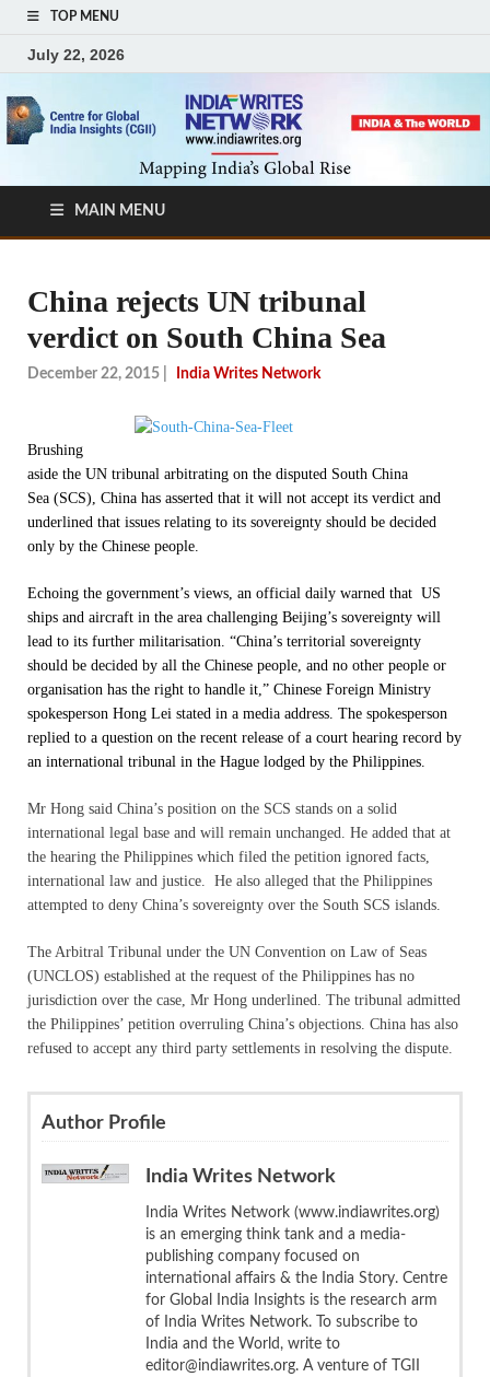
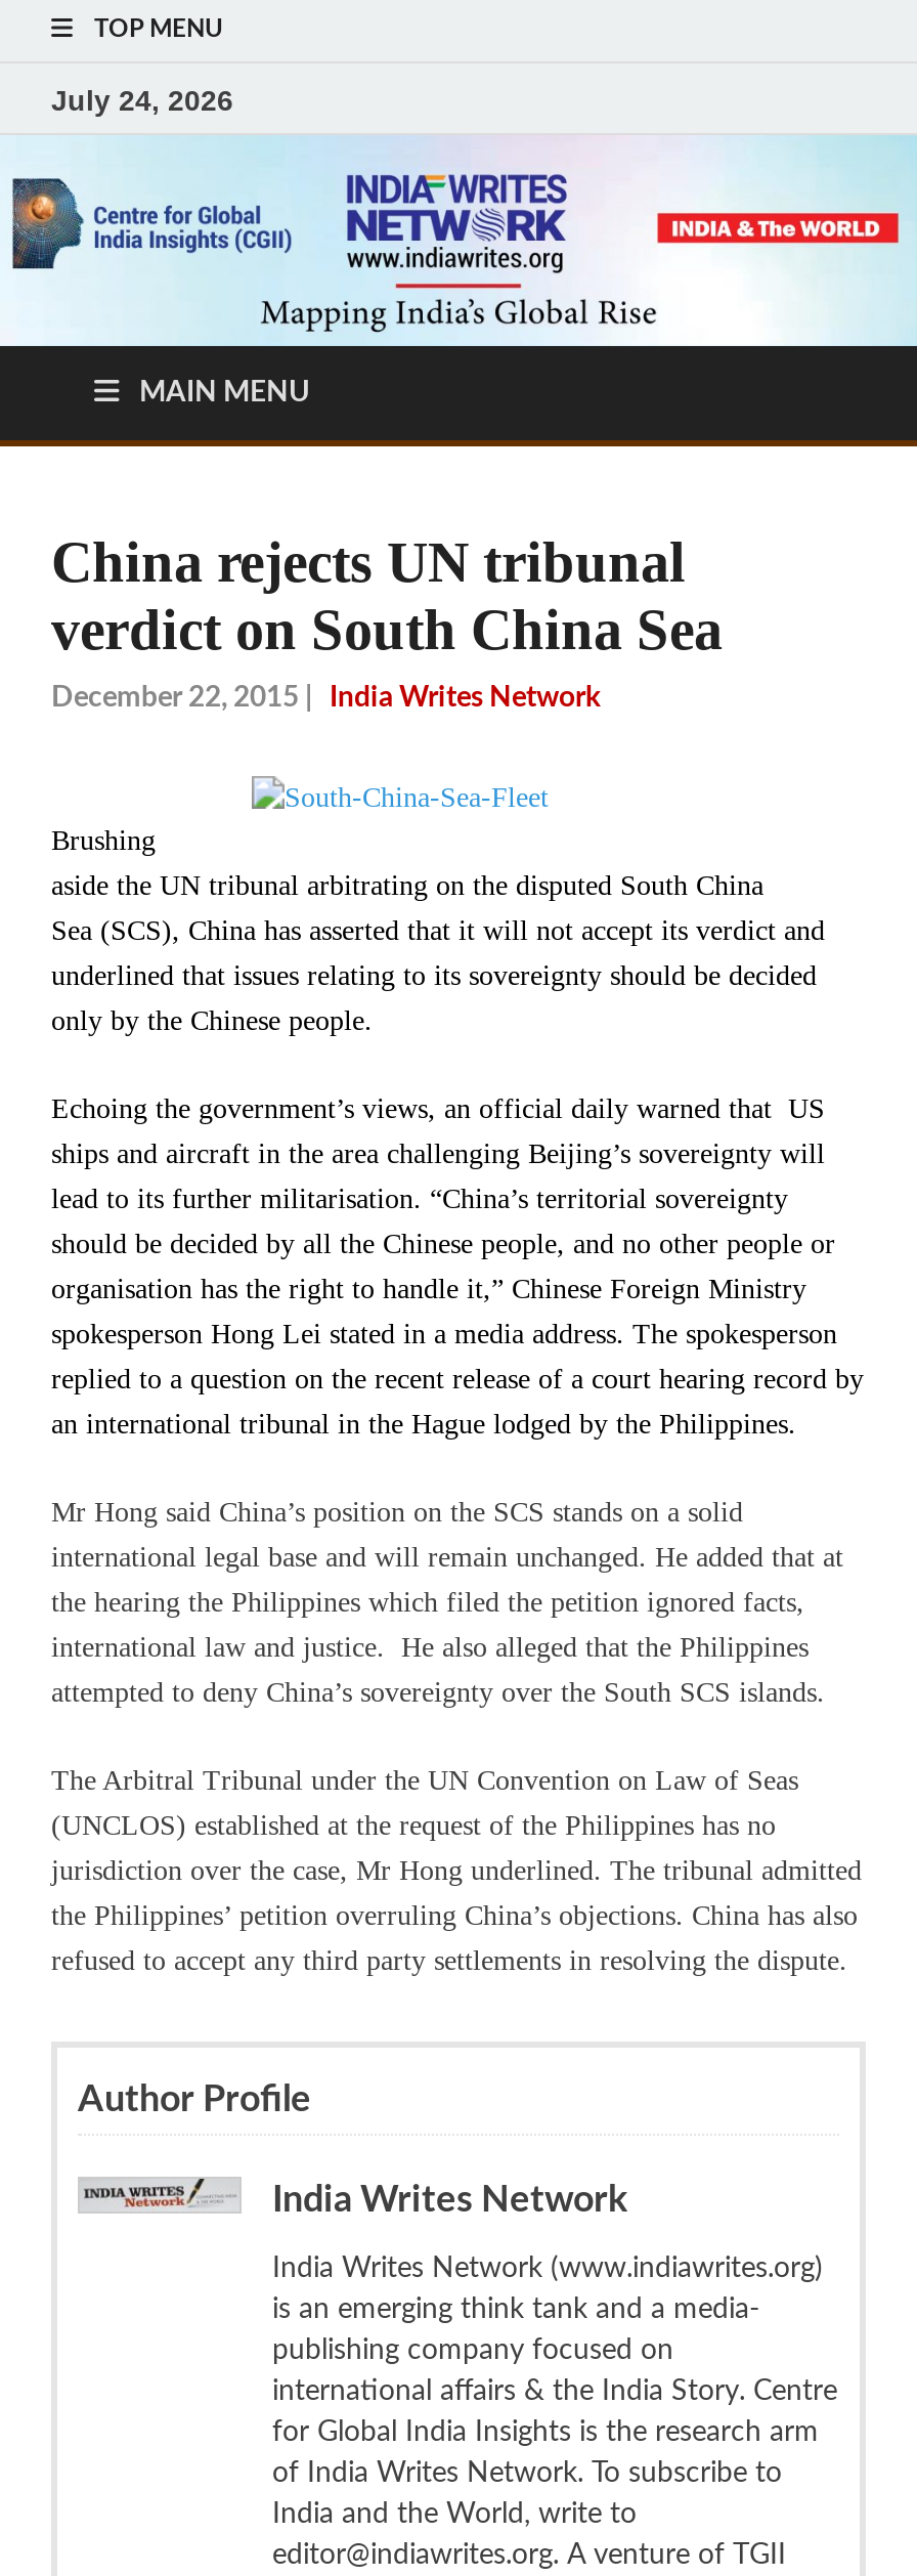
- July 22, 2026
+ July 24, 2026
